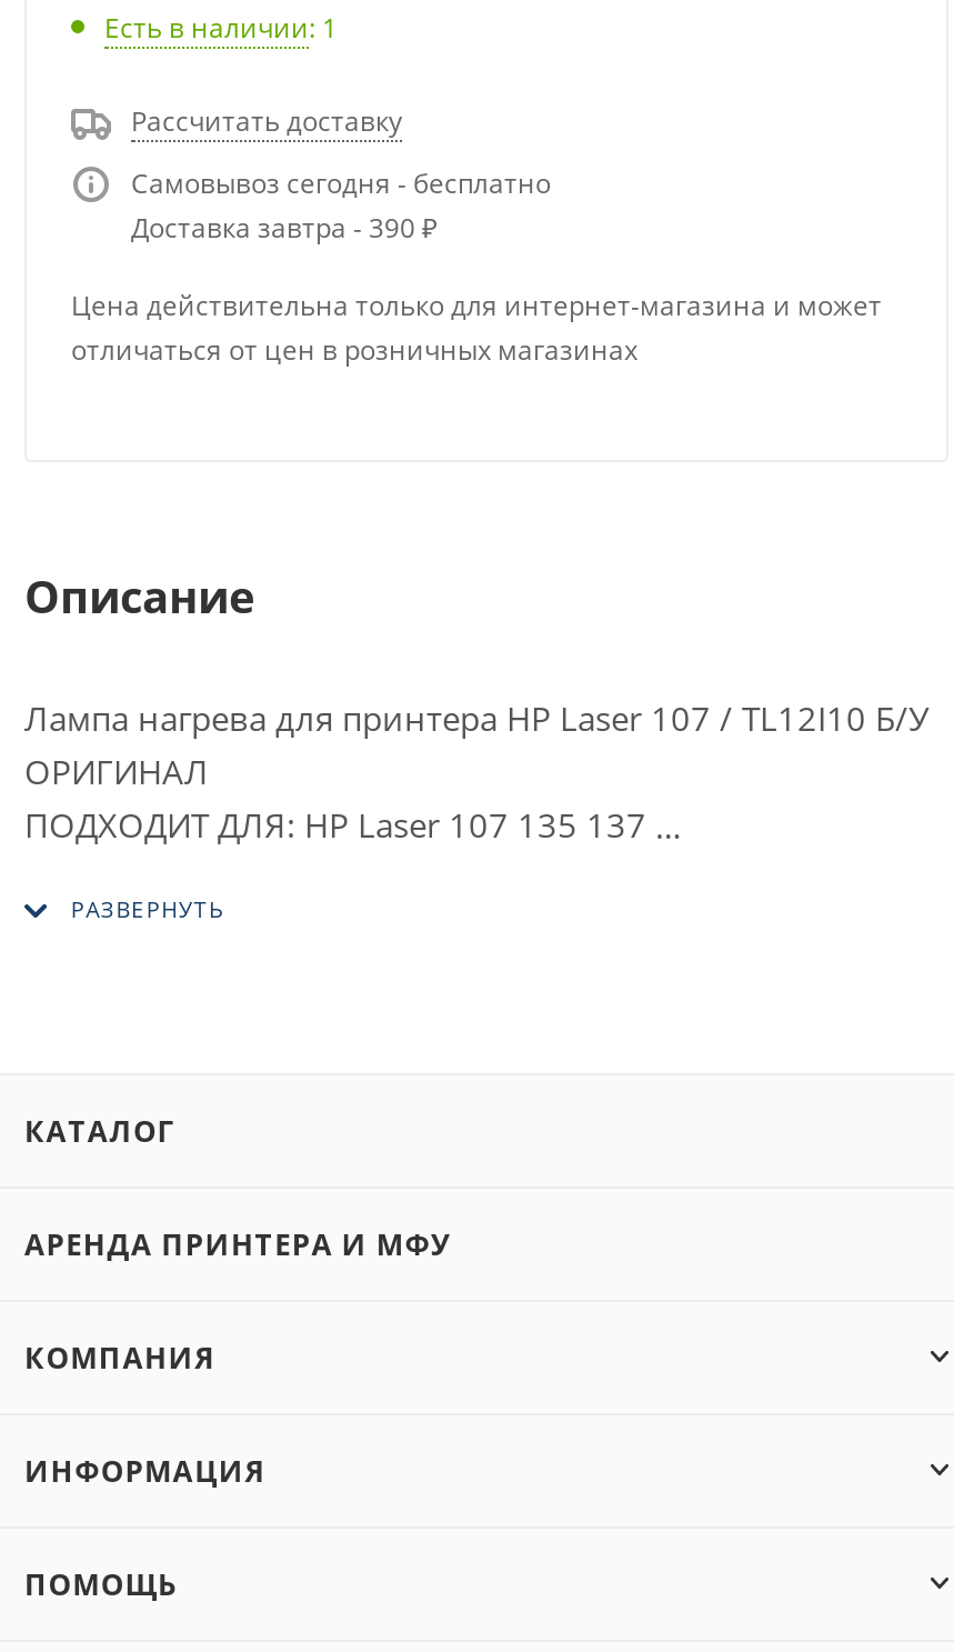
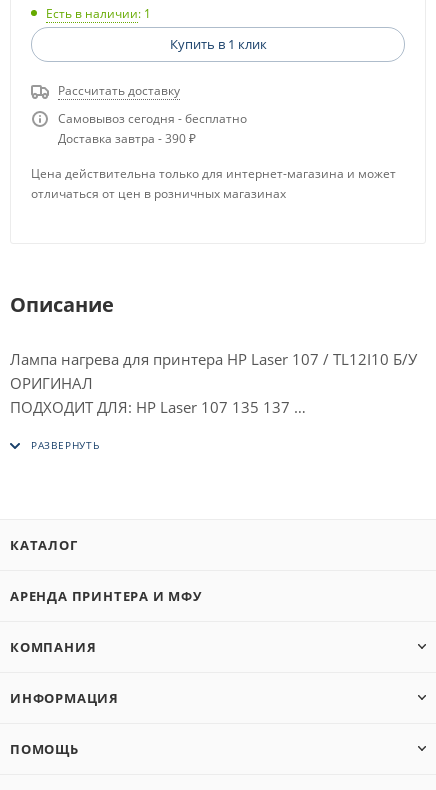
+ Купить в 1 клик
